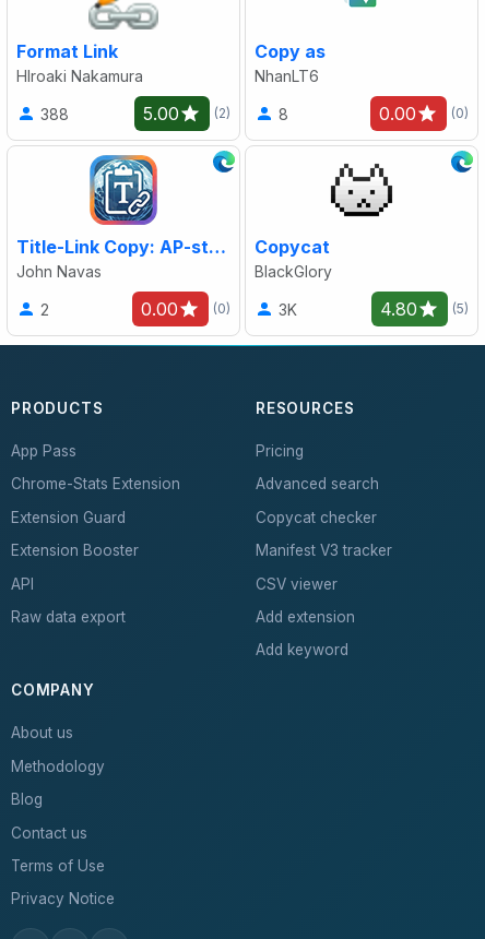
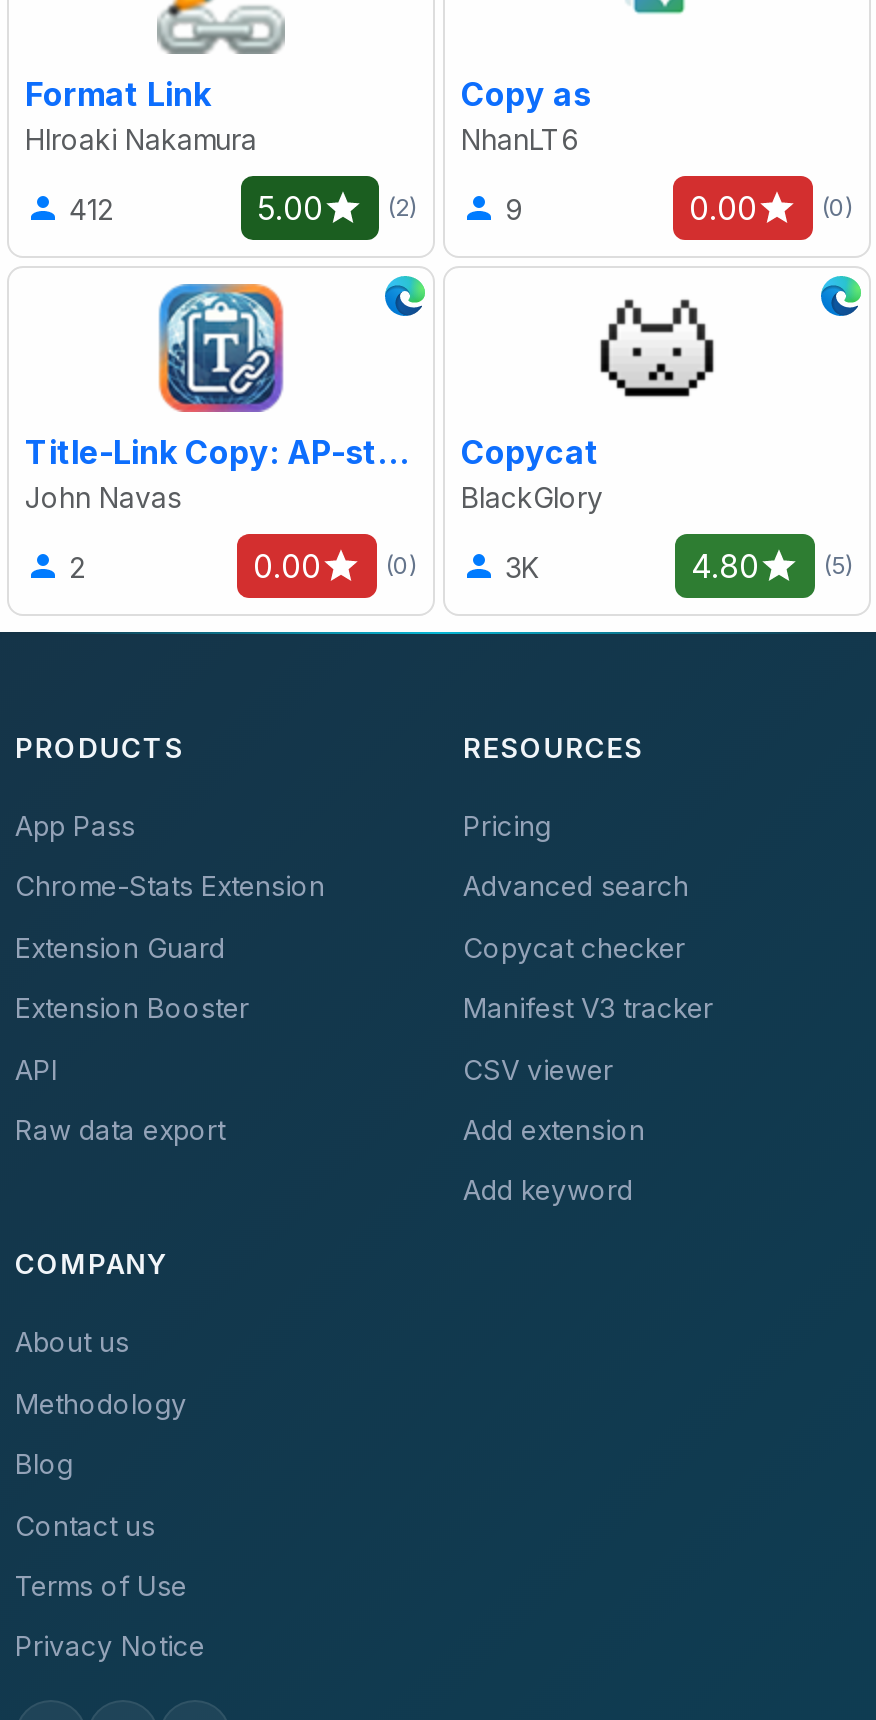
- 388
+ 412

- 8
+ 9
